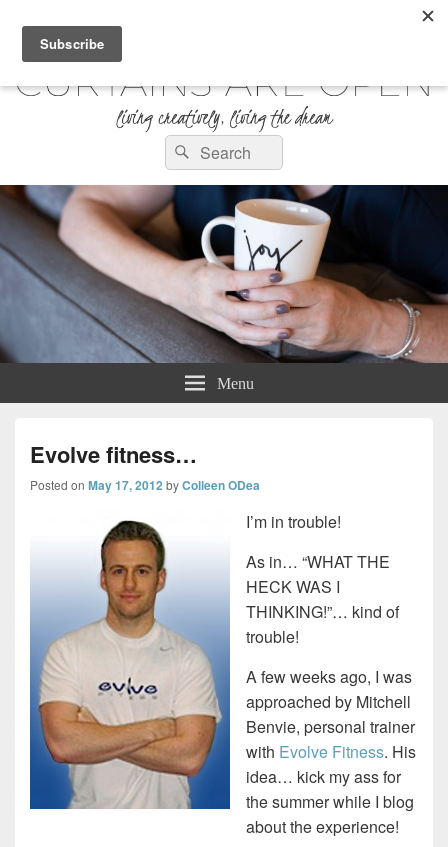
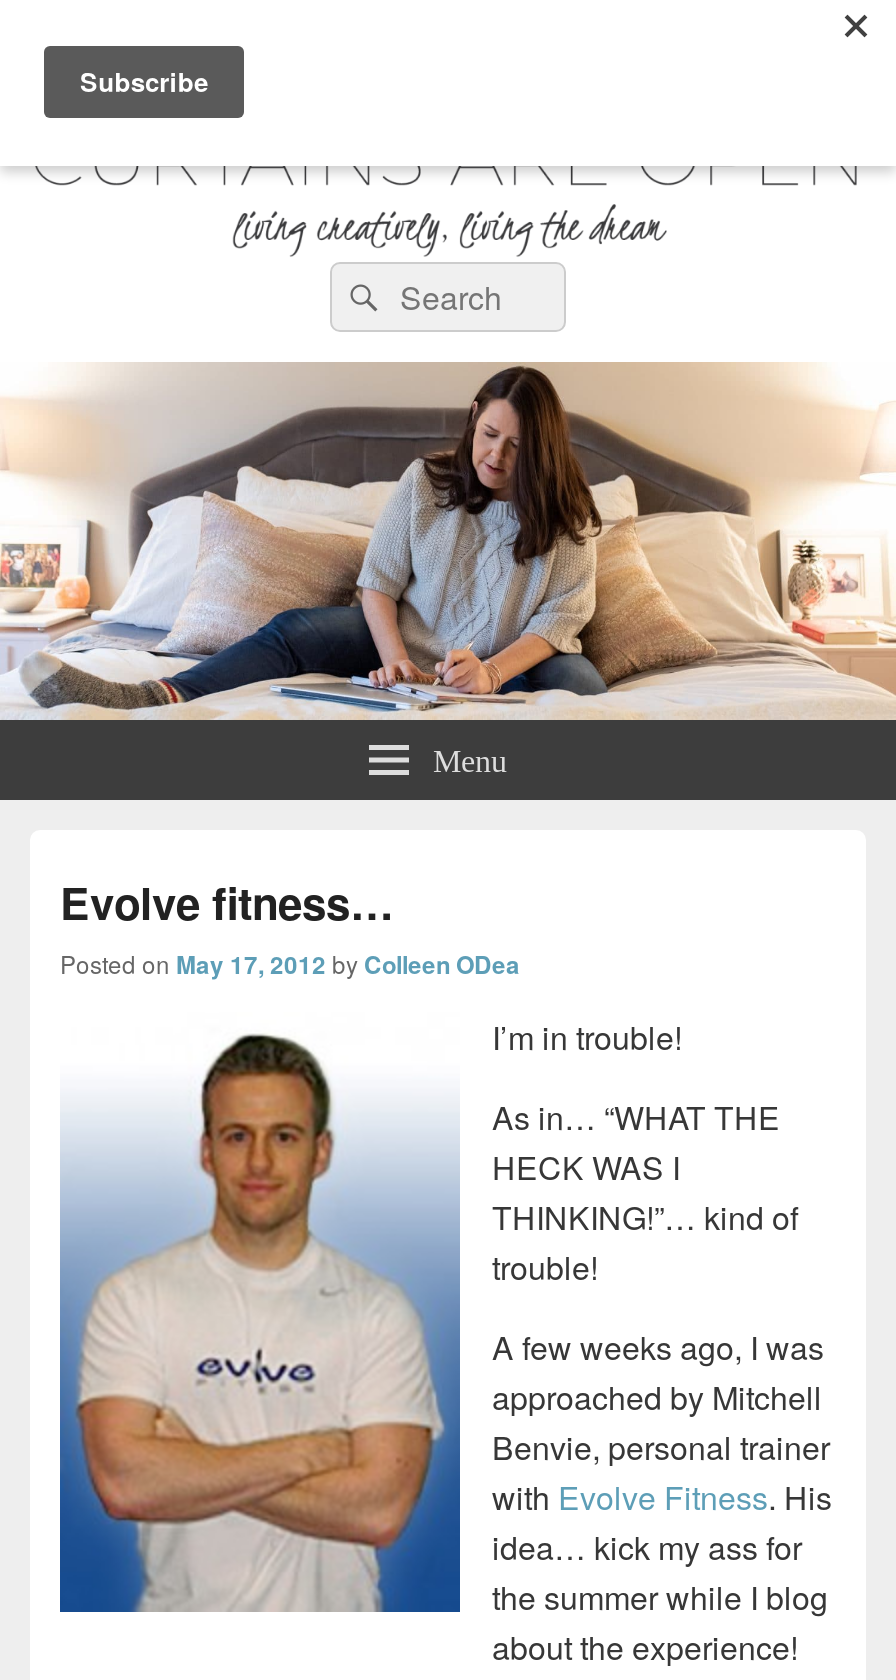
- [image]
+ [image]
